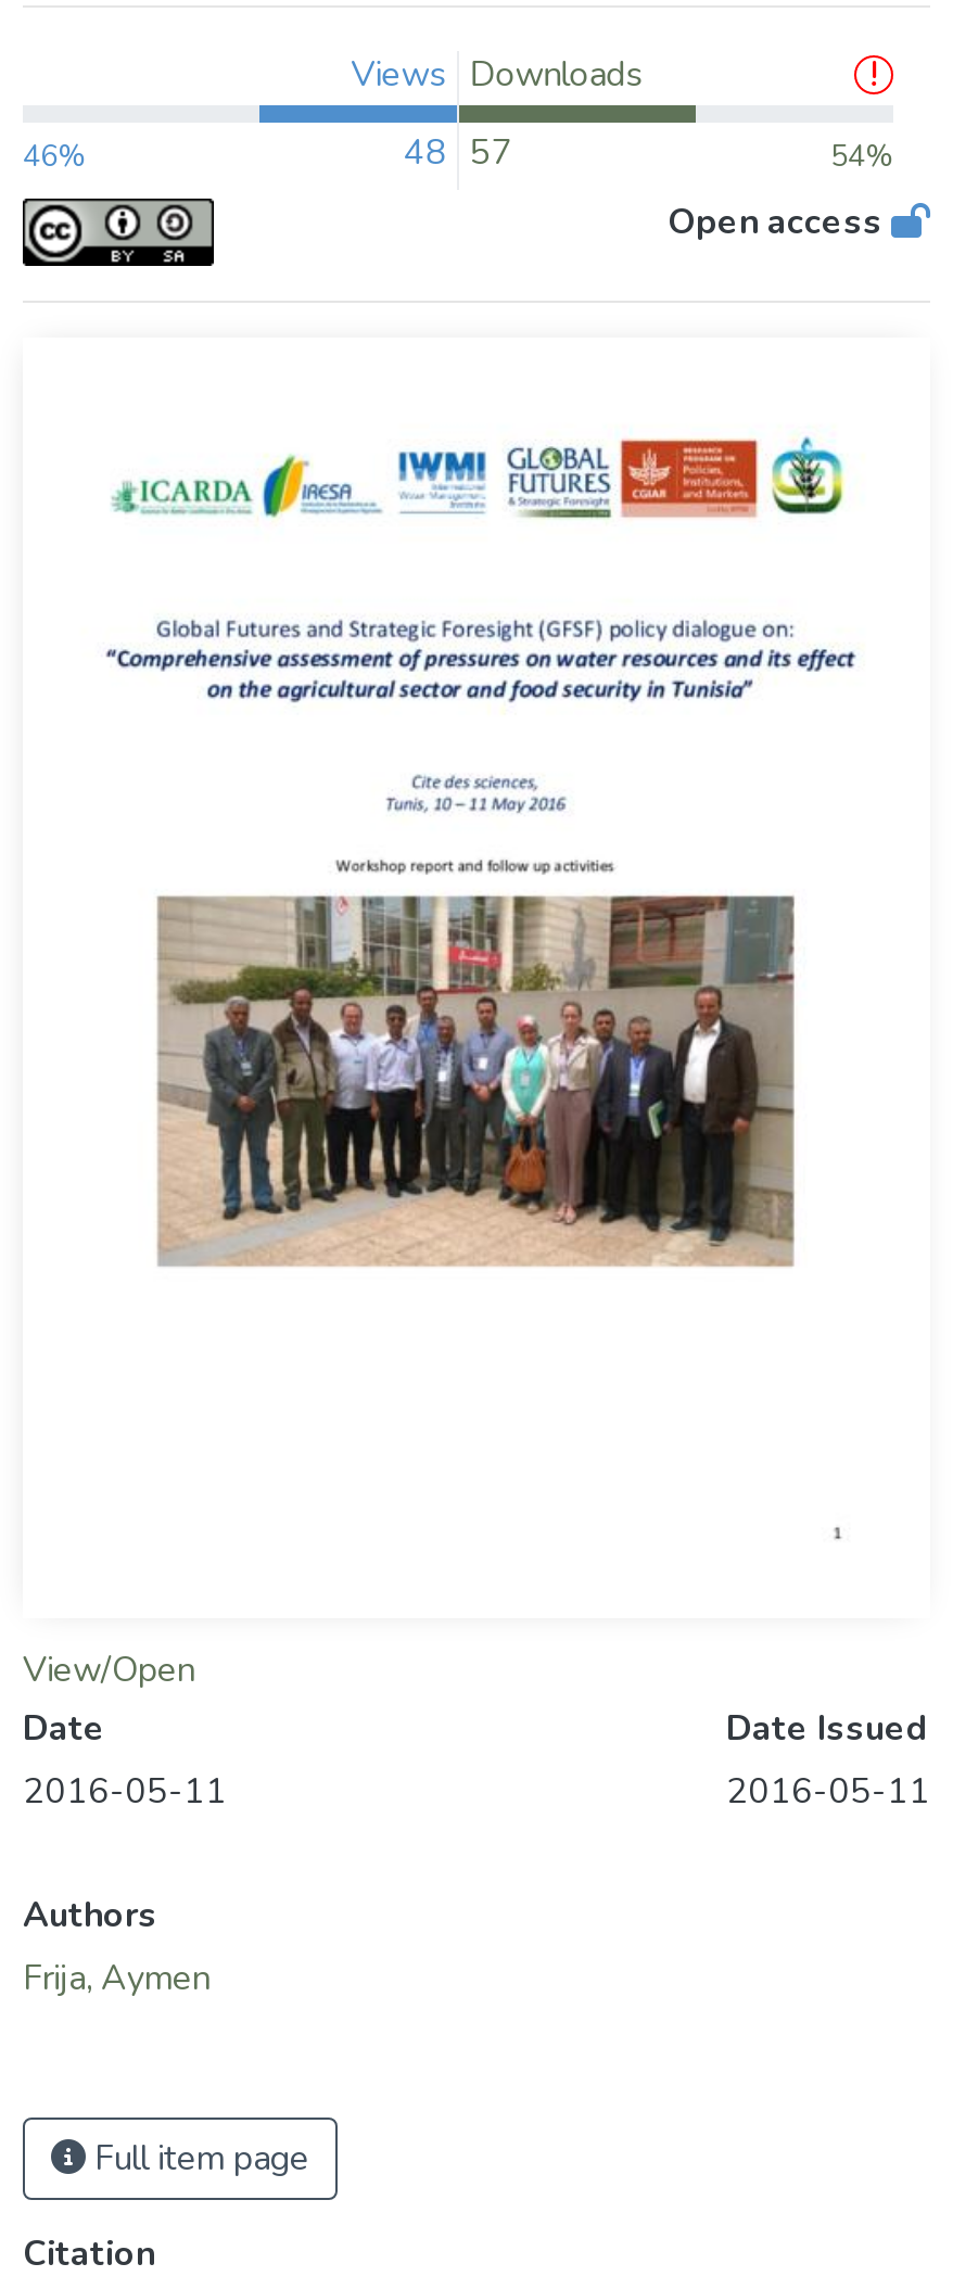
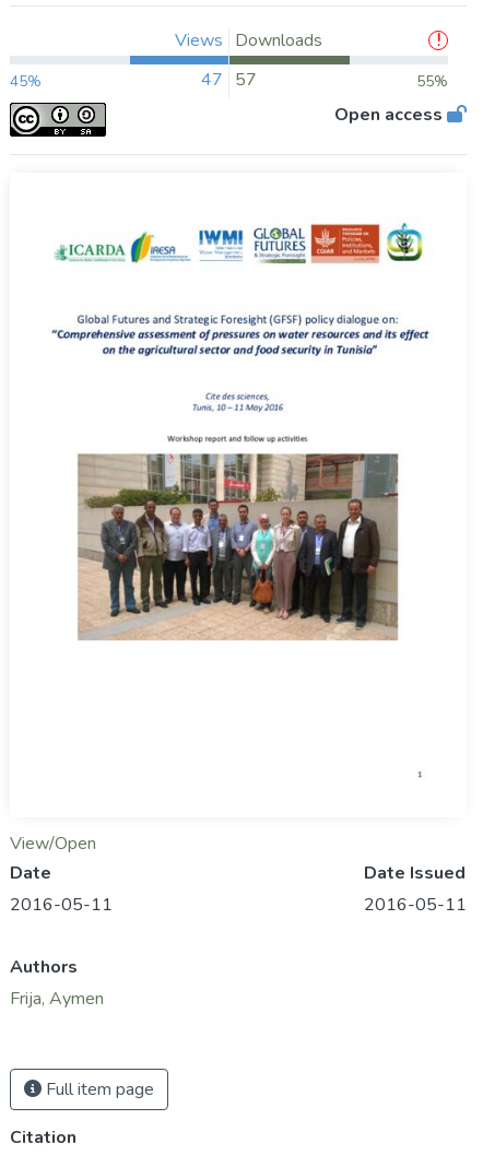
- 46%
+ 45%

- 48 57
+ 47 57

- 54%
+ 55%
